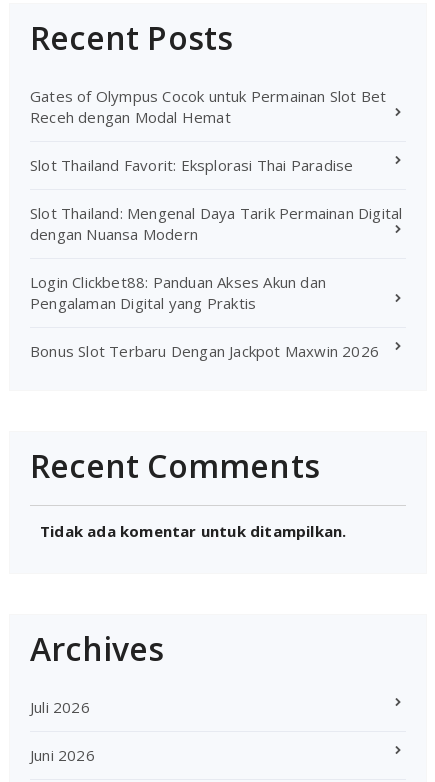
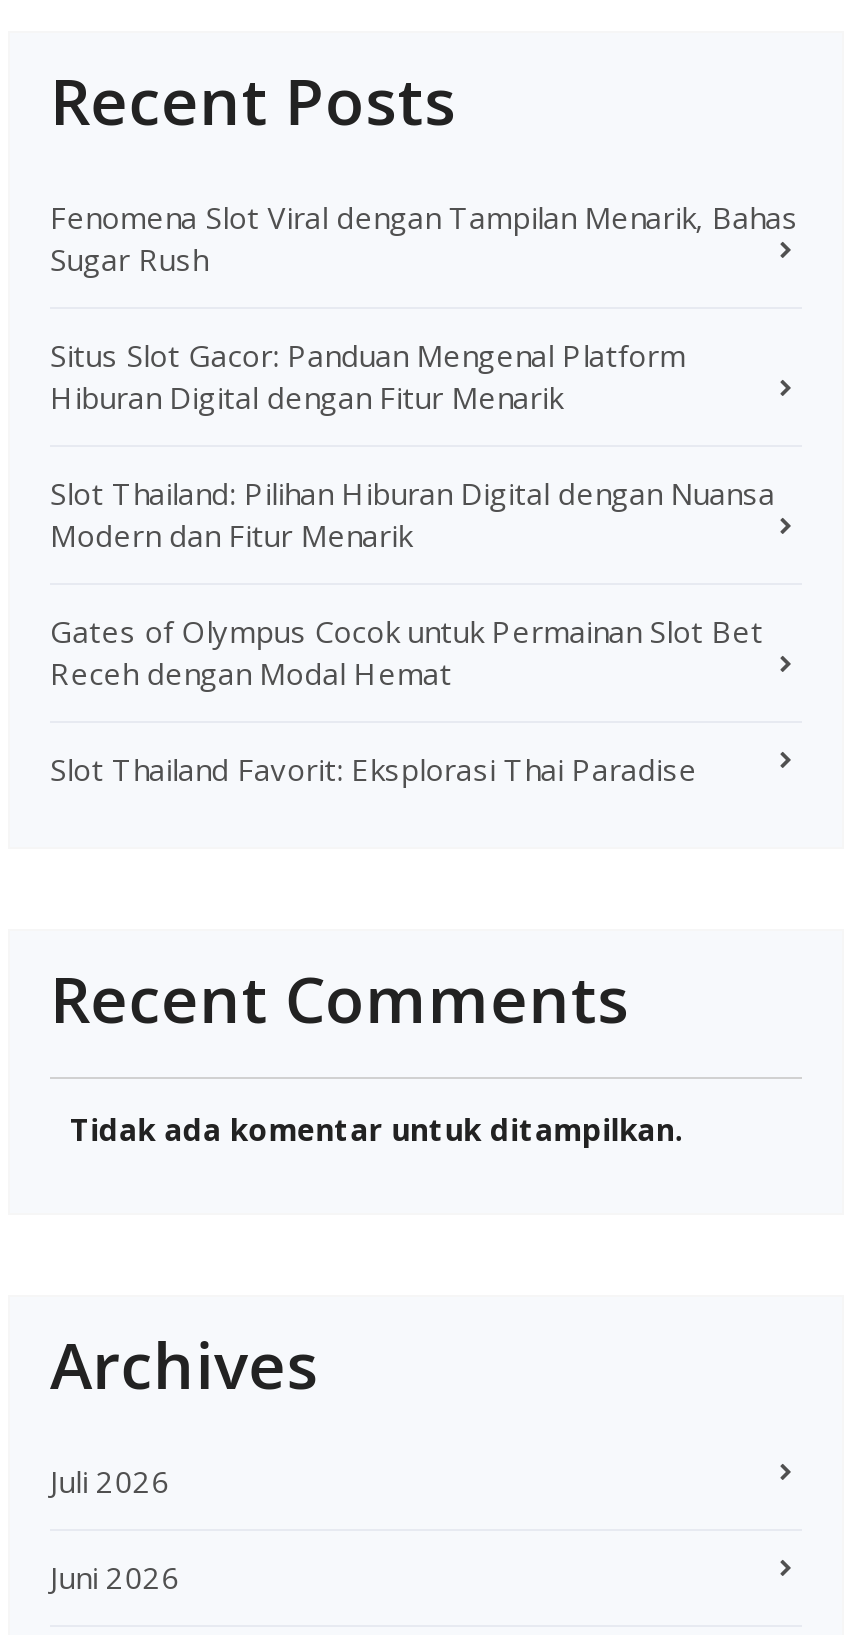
+ Fenomena Slot Viral dengan Tampilan Menarik, Bahas
+ Sugar Rush
+ Situs Slot Gacor: Panduan Mengenal Platform
+ Hiburan Digital dengan Fitur Menarik
+ Slot Thailand: Pilihan Hiburan Digital dengan Nuansa
+ Modern dan Fitur Menarik

moved down: Gates of Olympus Cocok untuk Permainan Slot Bet | Receh dengan Modal Hemat | Slot Thailand Favorit: Eksplorasi Thai Paradise

- Slot Thailand: Mengenal Daya Tarik Permainan Digital
- dengan Nuansa Modern
- Login Clickbet88: Panduan Akses Akun dan
- Pengalaman Digital yang Praktis
- Bonus Slot Terbaru Dengan Jackpot Maxwin 2026
